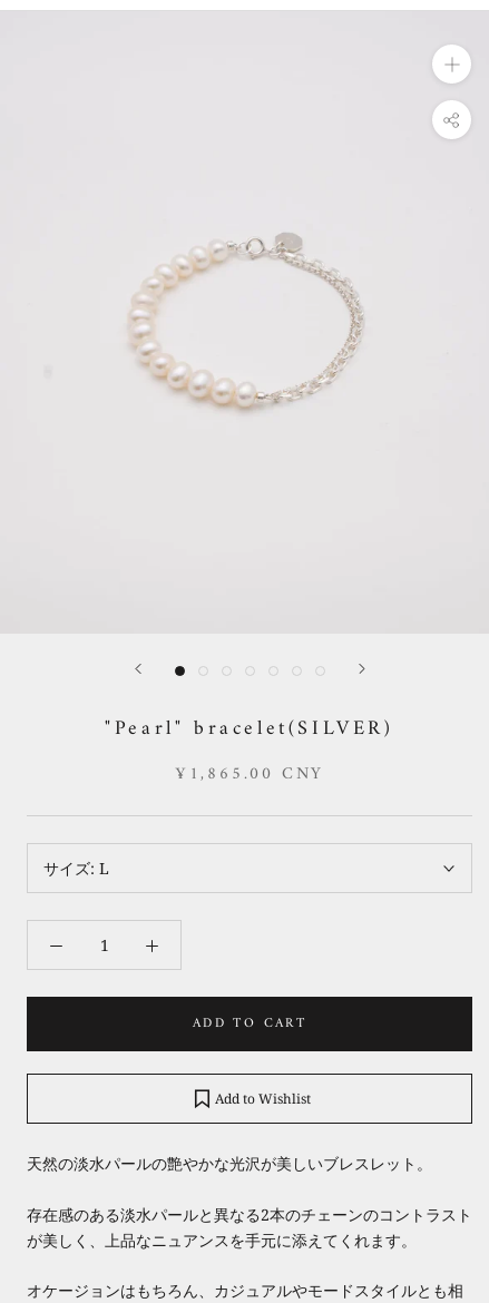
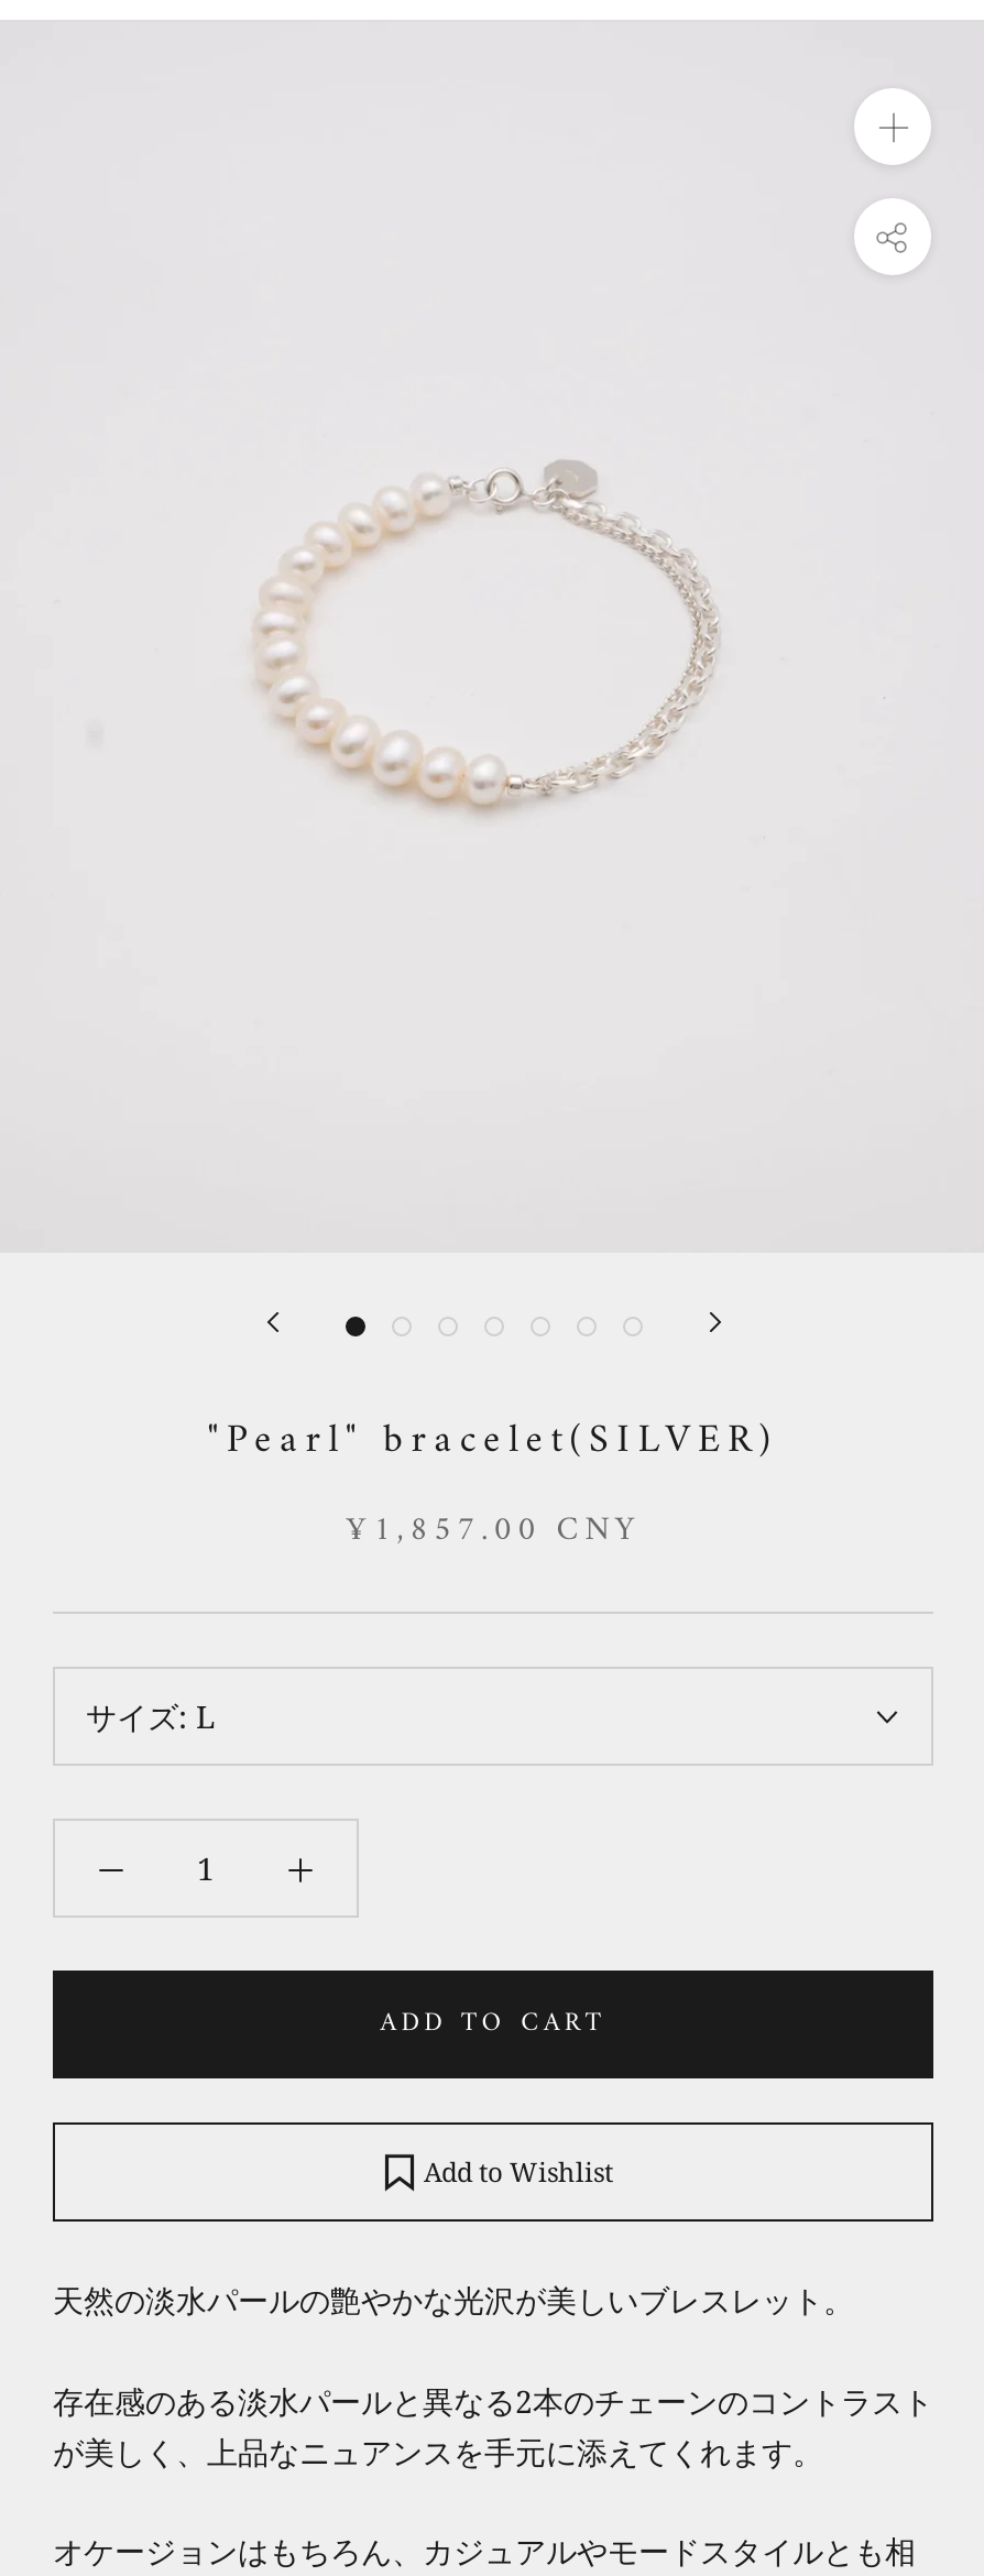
- ¥1,865.00 CNY
+ ¥1,857.00 CNY
